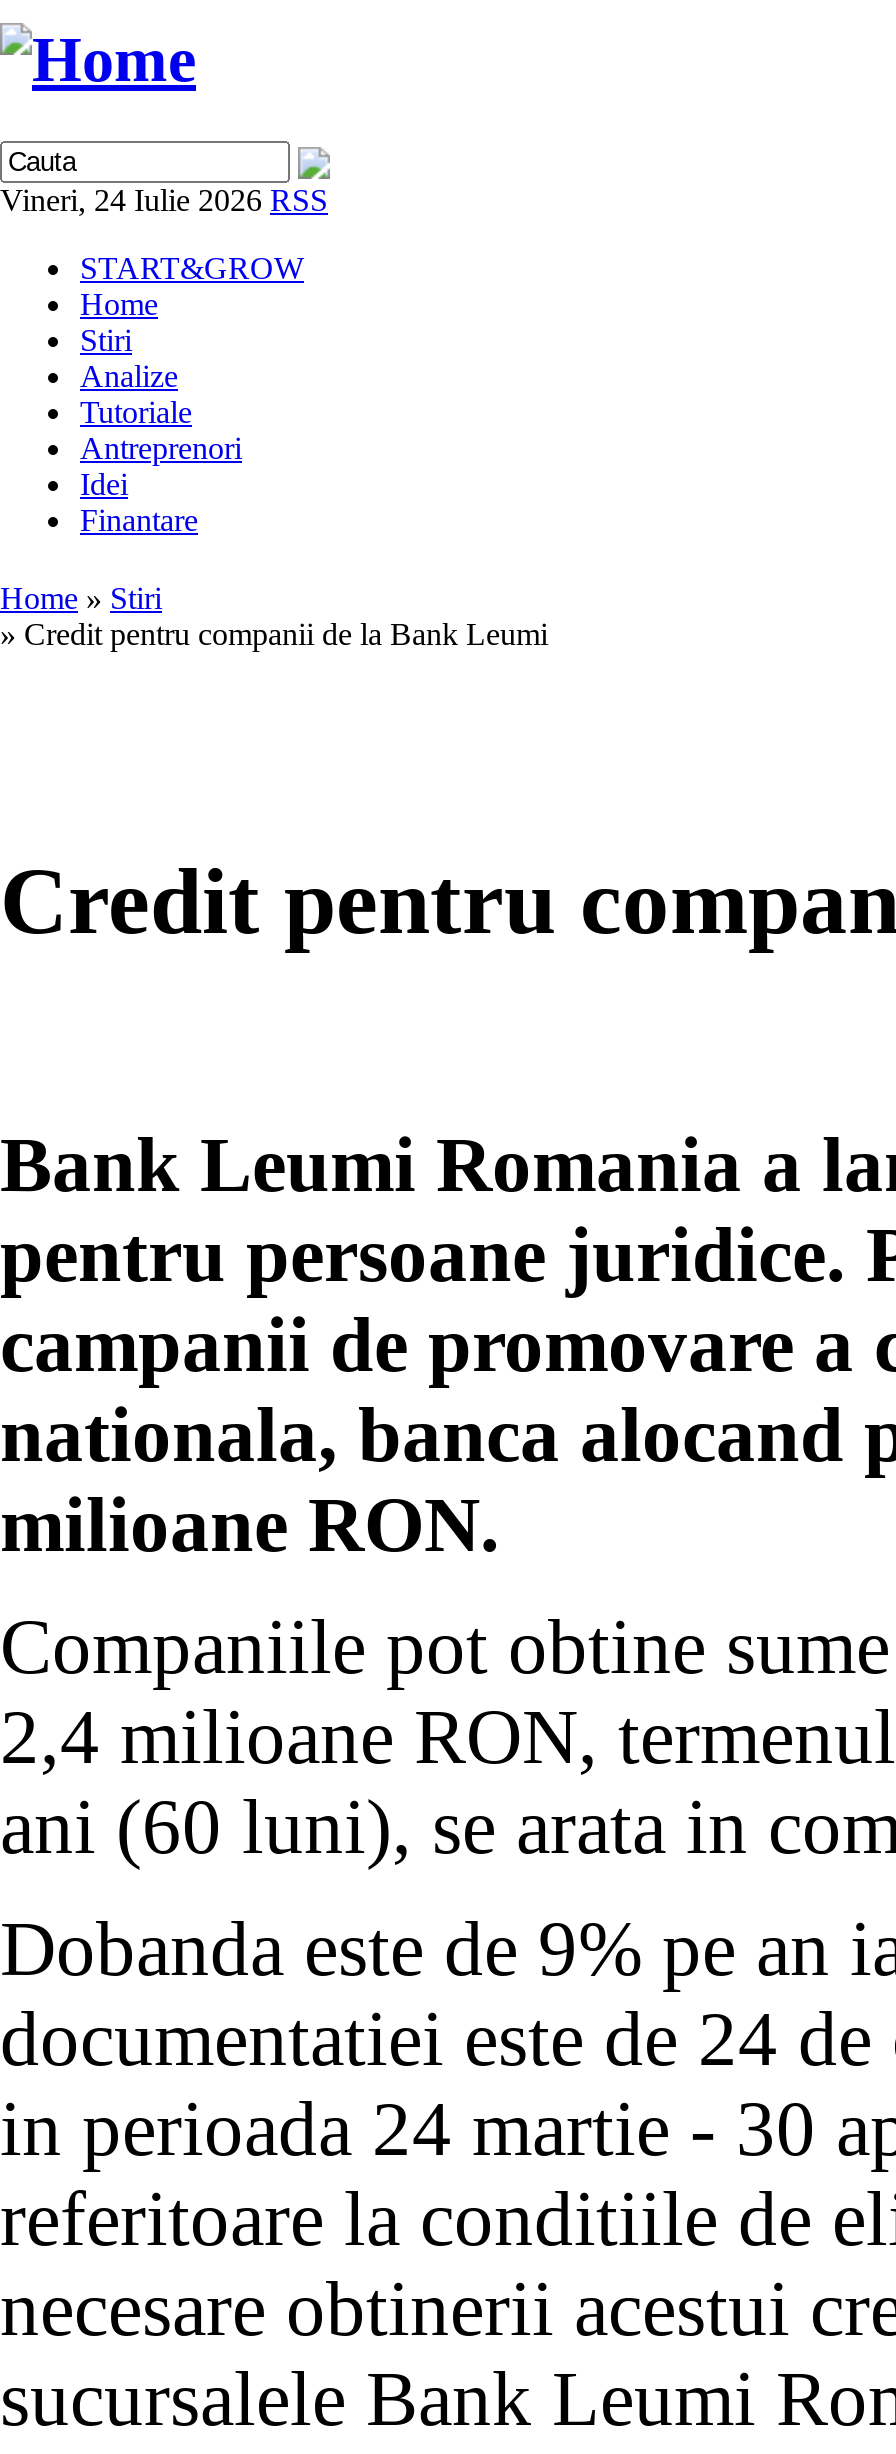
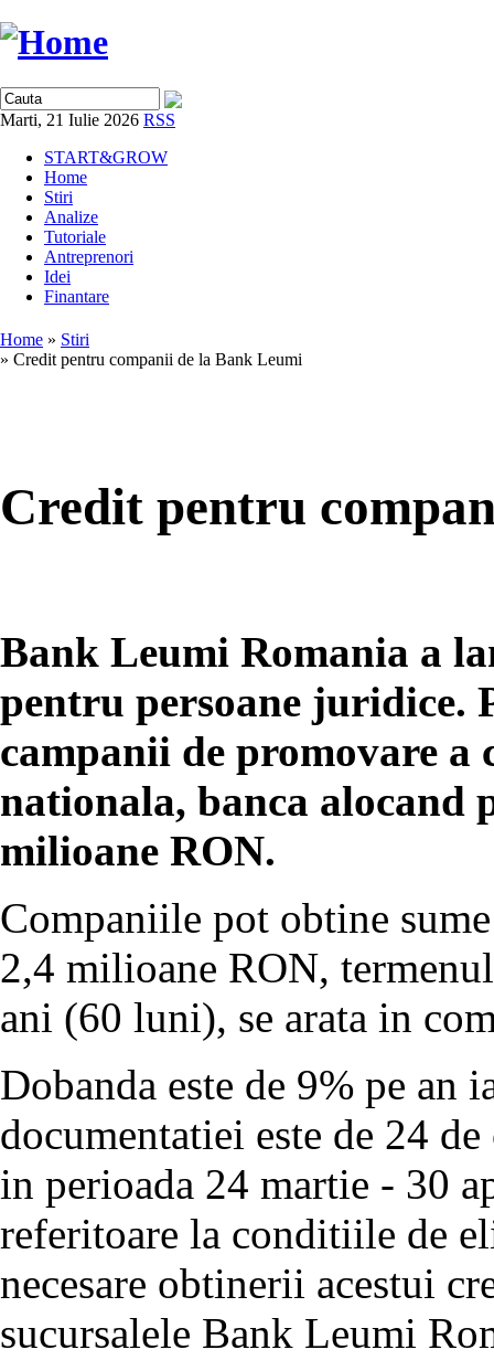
- Vineri, 24 Iulie 2026RSS
+ Marti, 21 Iulie 2026RSS
